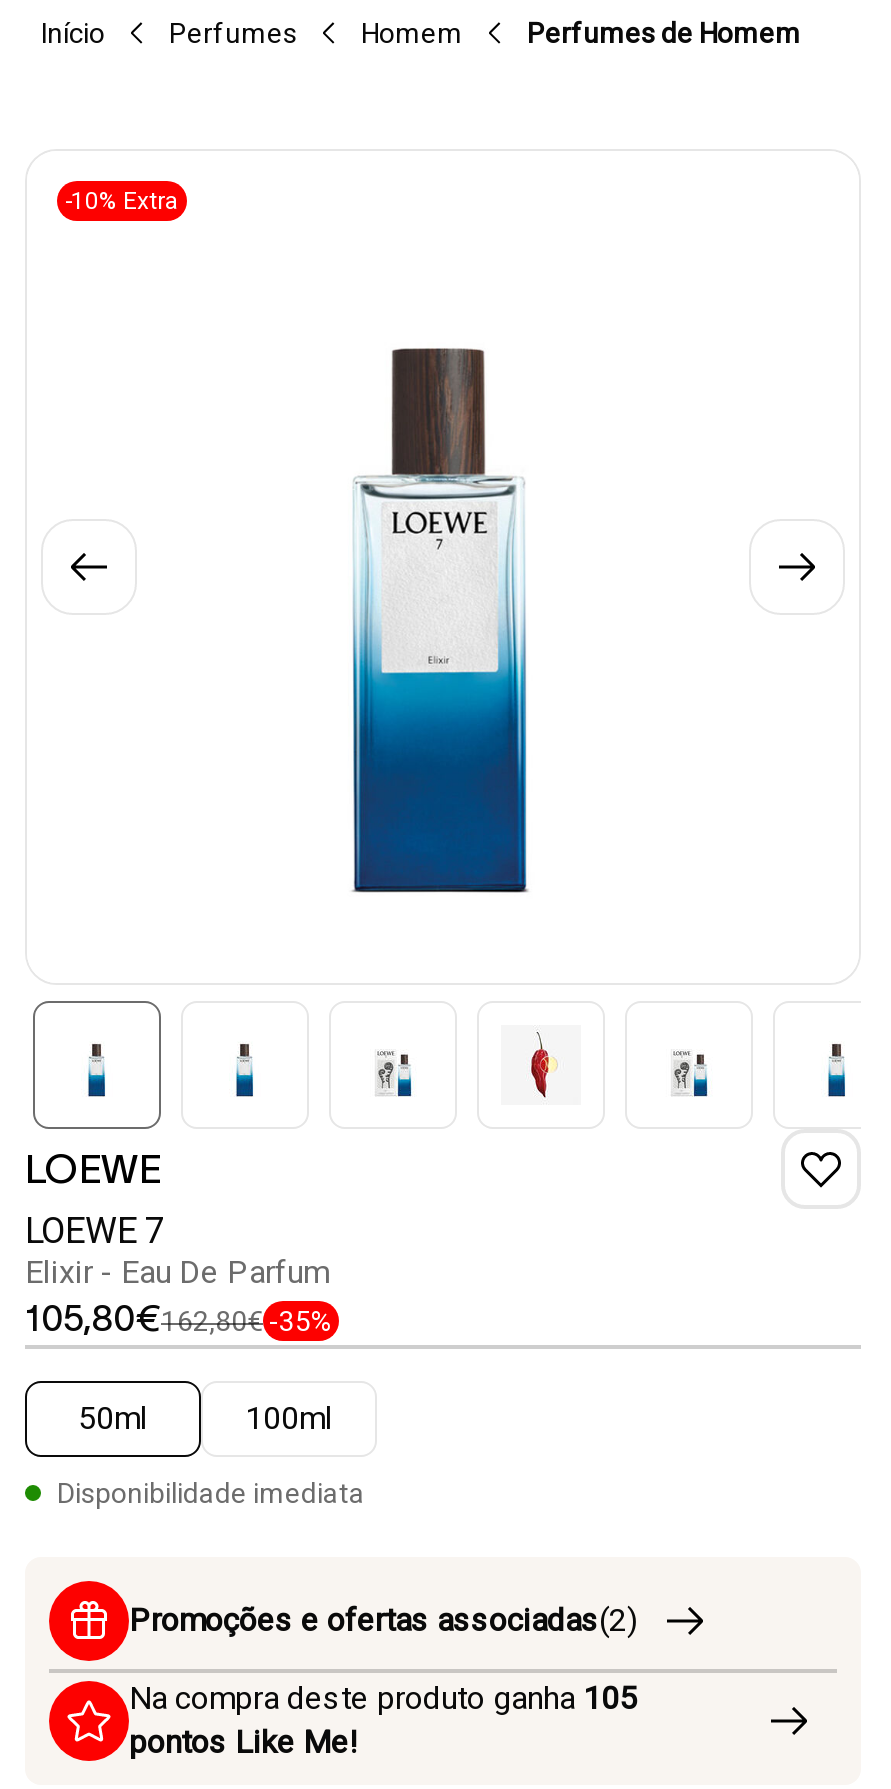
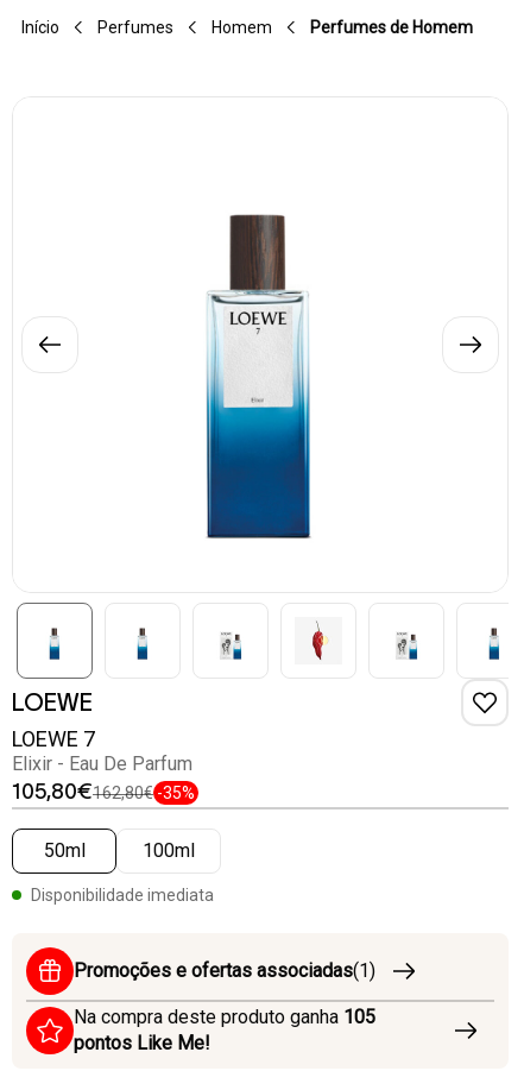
- -10% Extra

- Promoções e ofertas associadas(2)
+ Promoções e ofertas associadas(1)
